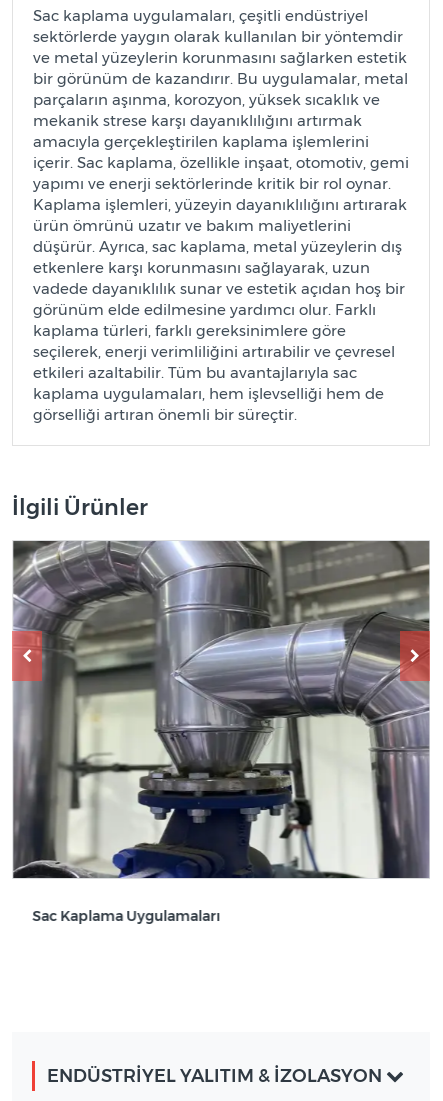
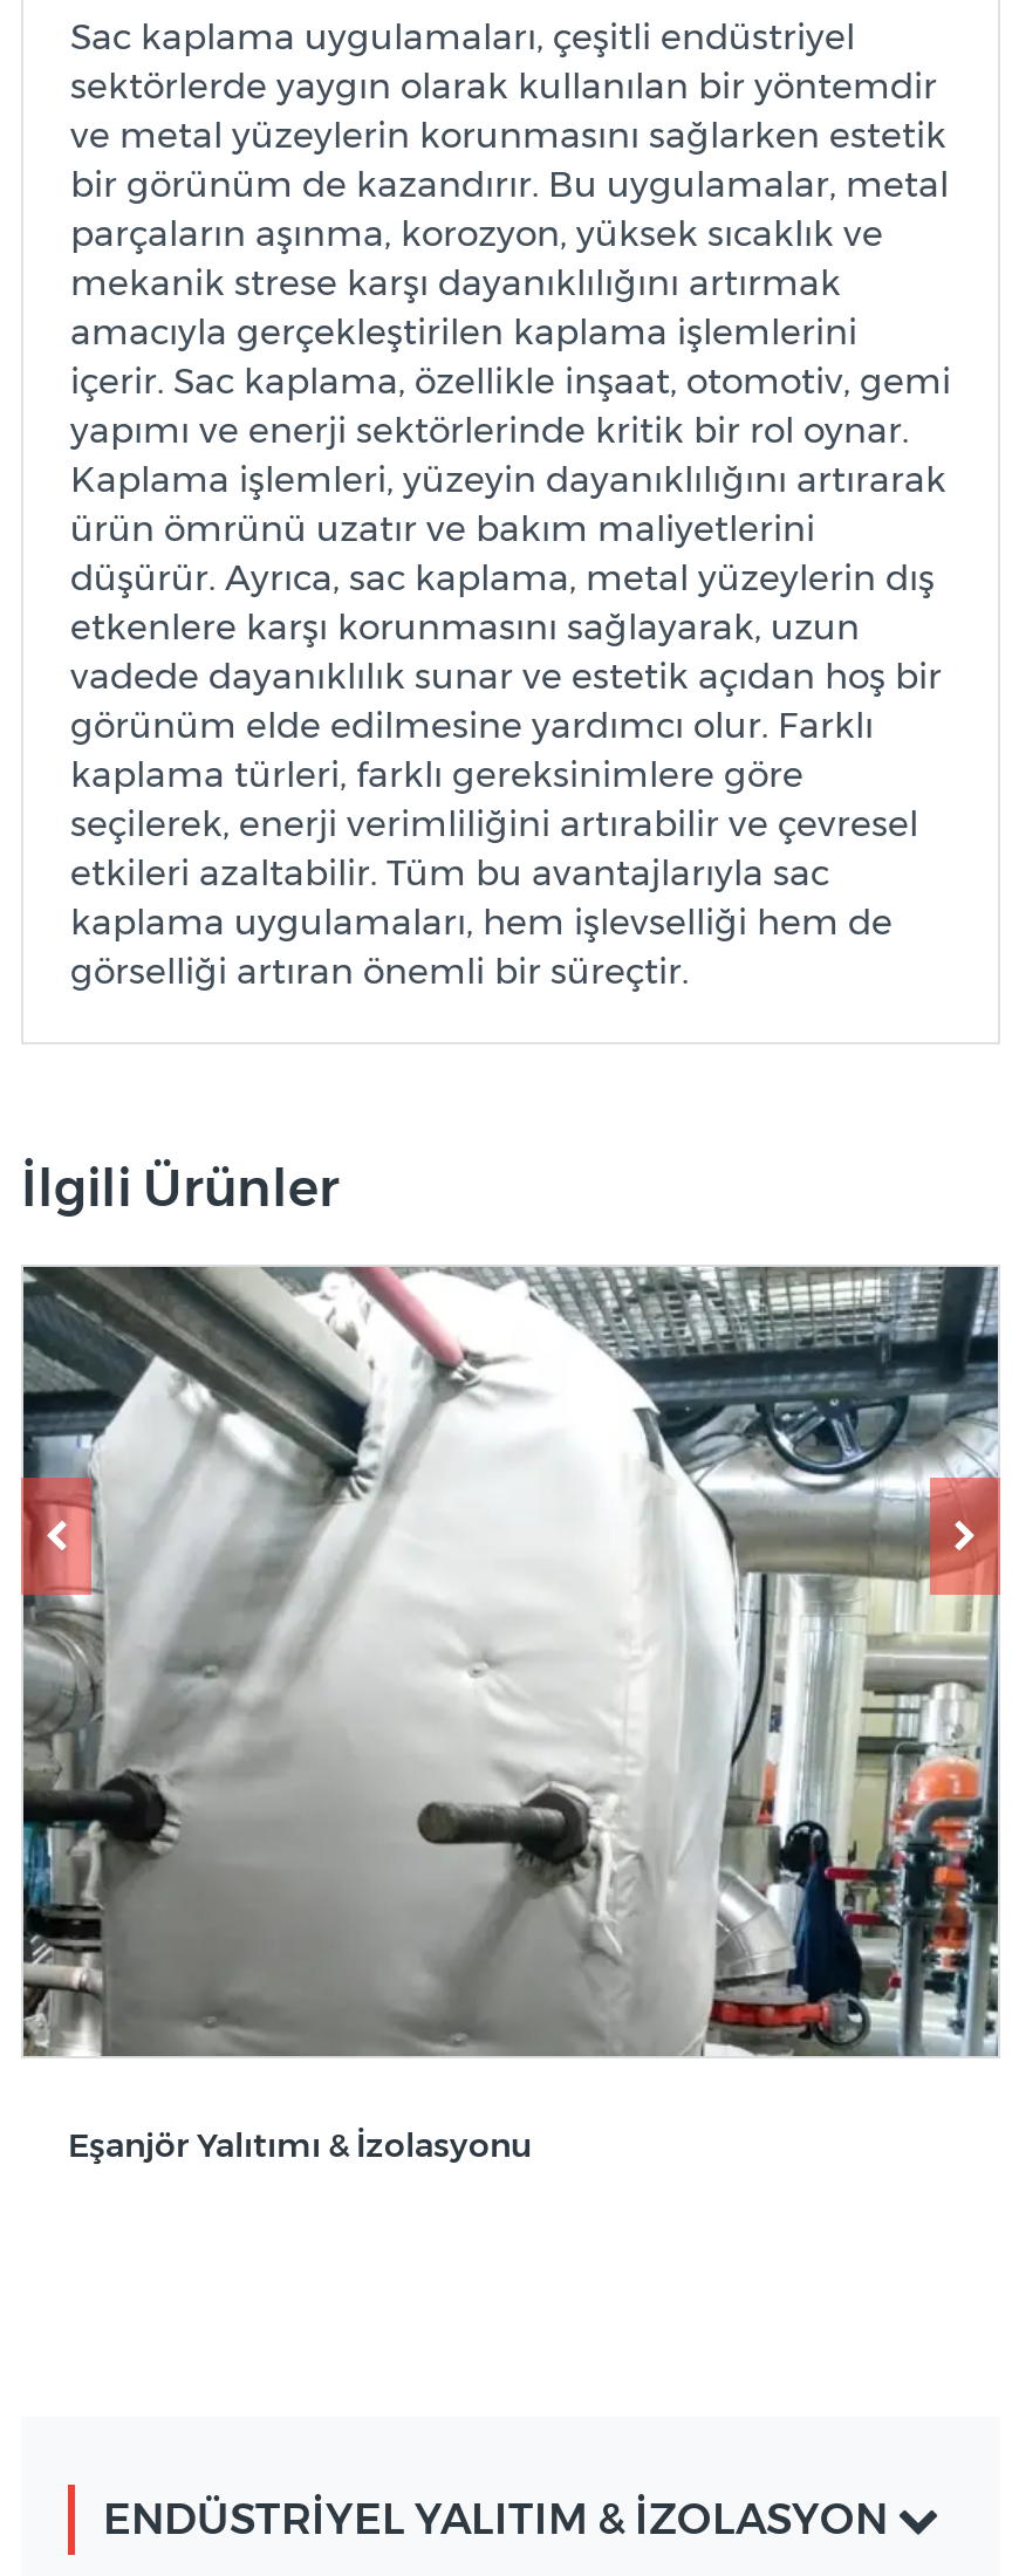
- [image]
- Sac Kaplama Uygulamaları
+ [image]
+ Eşanjör Yalıtımı & İzolasyonu
